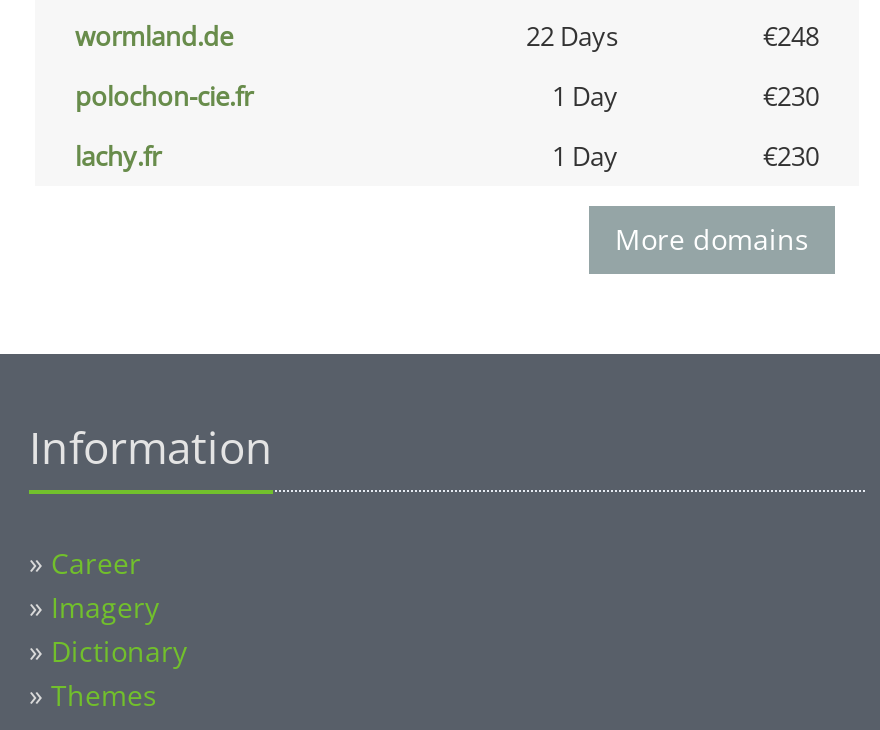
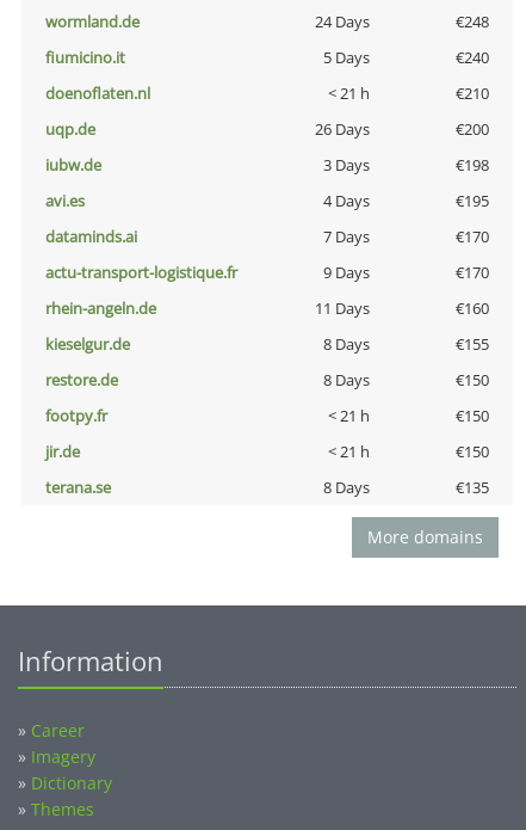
- 22 Days
+ 24 Days

- polochon-cie.fr
- 1 Day
- €230
- lachy.fr
- 1 Day
- €230
+ fiumicino.it
+ 5 Days
+ €240
+ doenoflaten.nl
+ < 21 h
+ €210
+ uqp.de
+ 26 Days
+ €200
+ iubw.de
+ 3 Days
+ €198
+ avi.es
+ 4 Days
+ €195
+ dataminds.ai
+ 7 Days
+ €170
+ actu-transport-logistique.fr
+ 9 Days
+ €170
+ rhein-angeln.de
+ 11 Days
+ €160
+ kieselgur.de
+ 8 Days
+ €155
+ restore.de
+ 8 Days
+ €150
+ footpy.fr
+ < 21 h
+ €150
+ jir.de
+ < 21 h
+ €150
+ terana.se
+ 8 Days
+ €135
